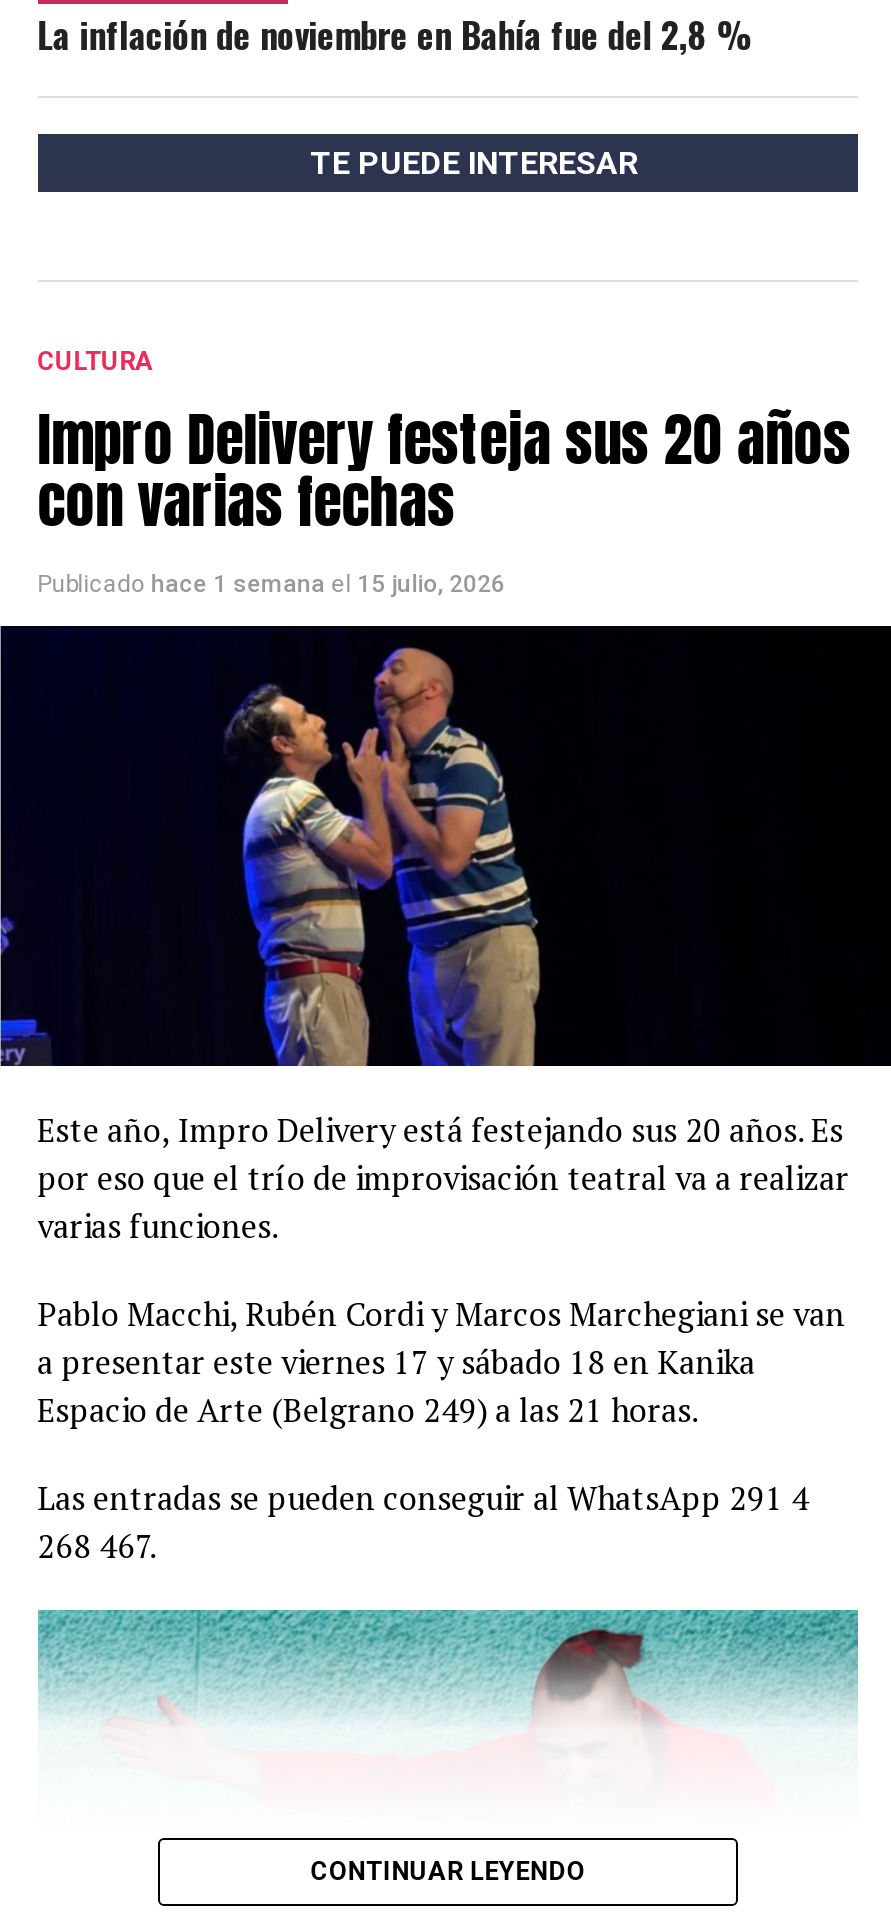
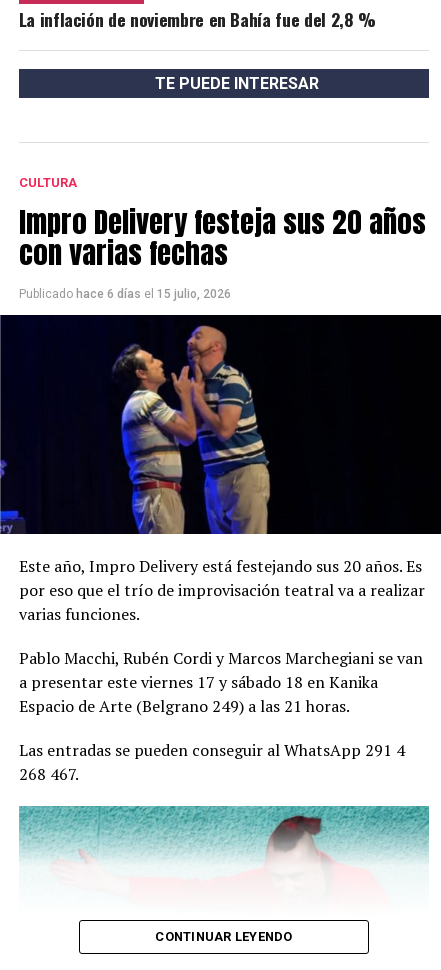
- Publicado hace 1 semana el 15 julio, 2026
+ Publicado hace 6 días el 15 julio, 2026
